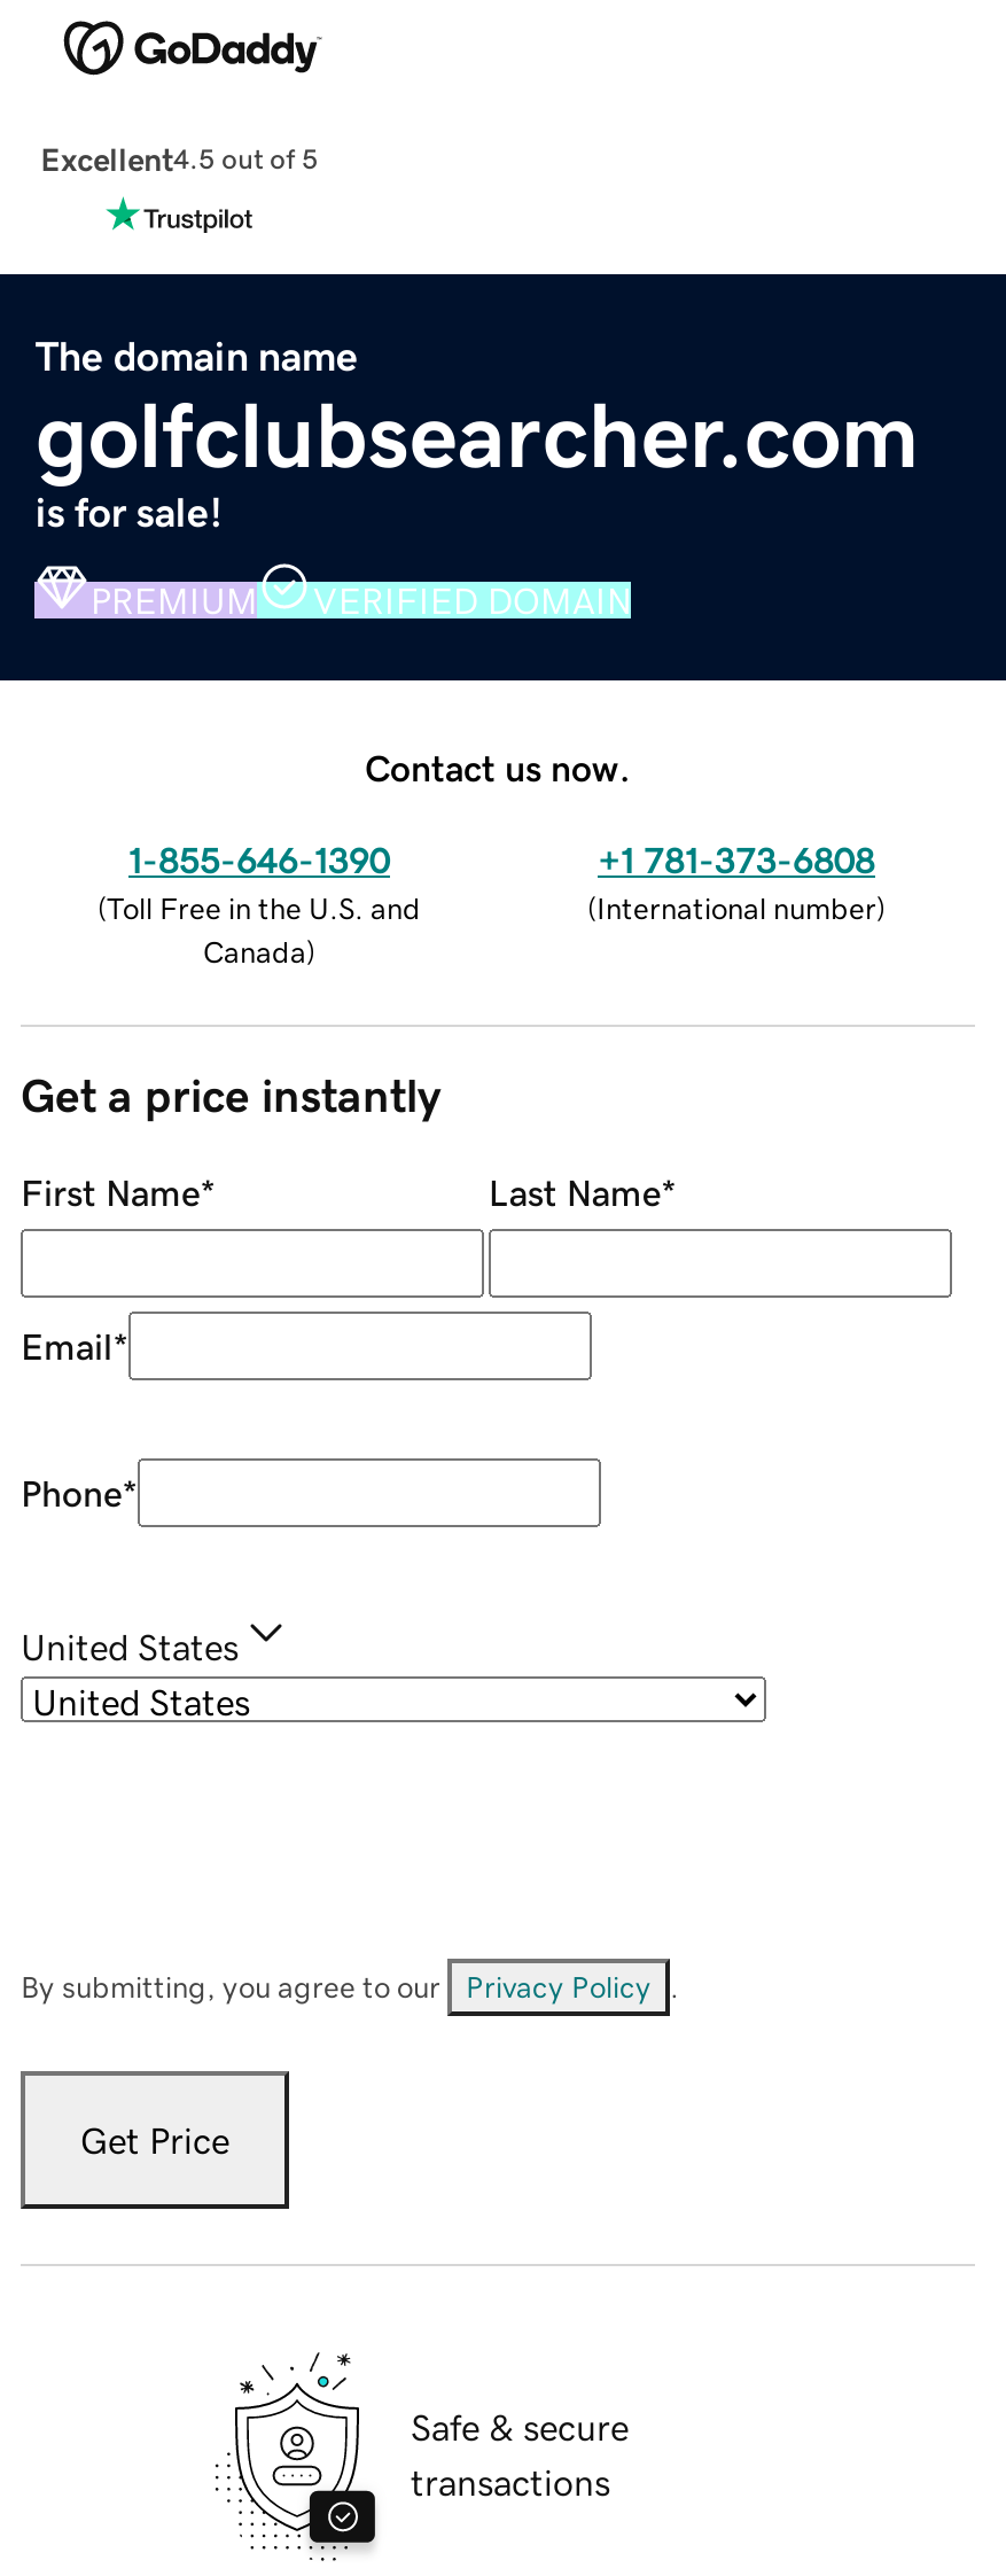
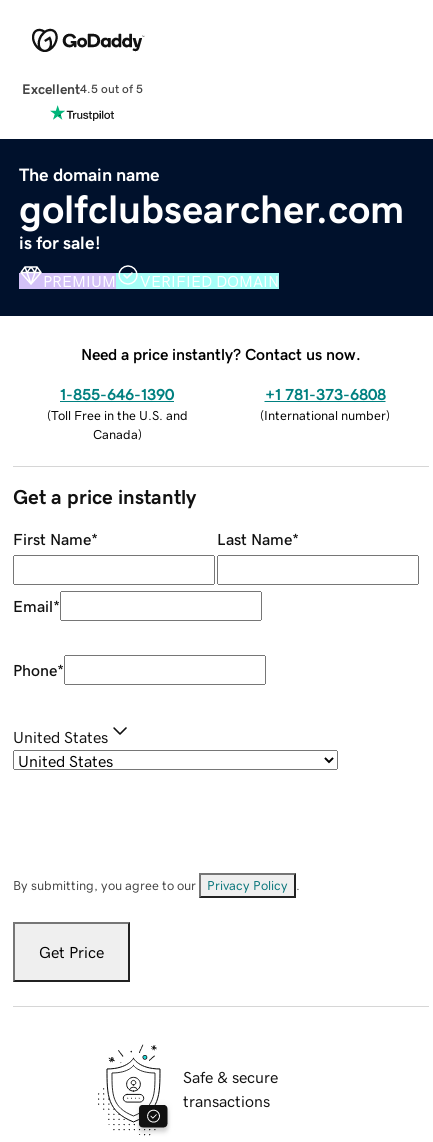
- Contact us now.
+ Need a price instantly? Contact us now.
